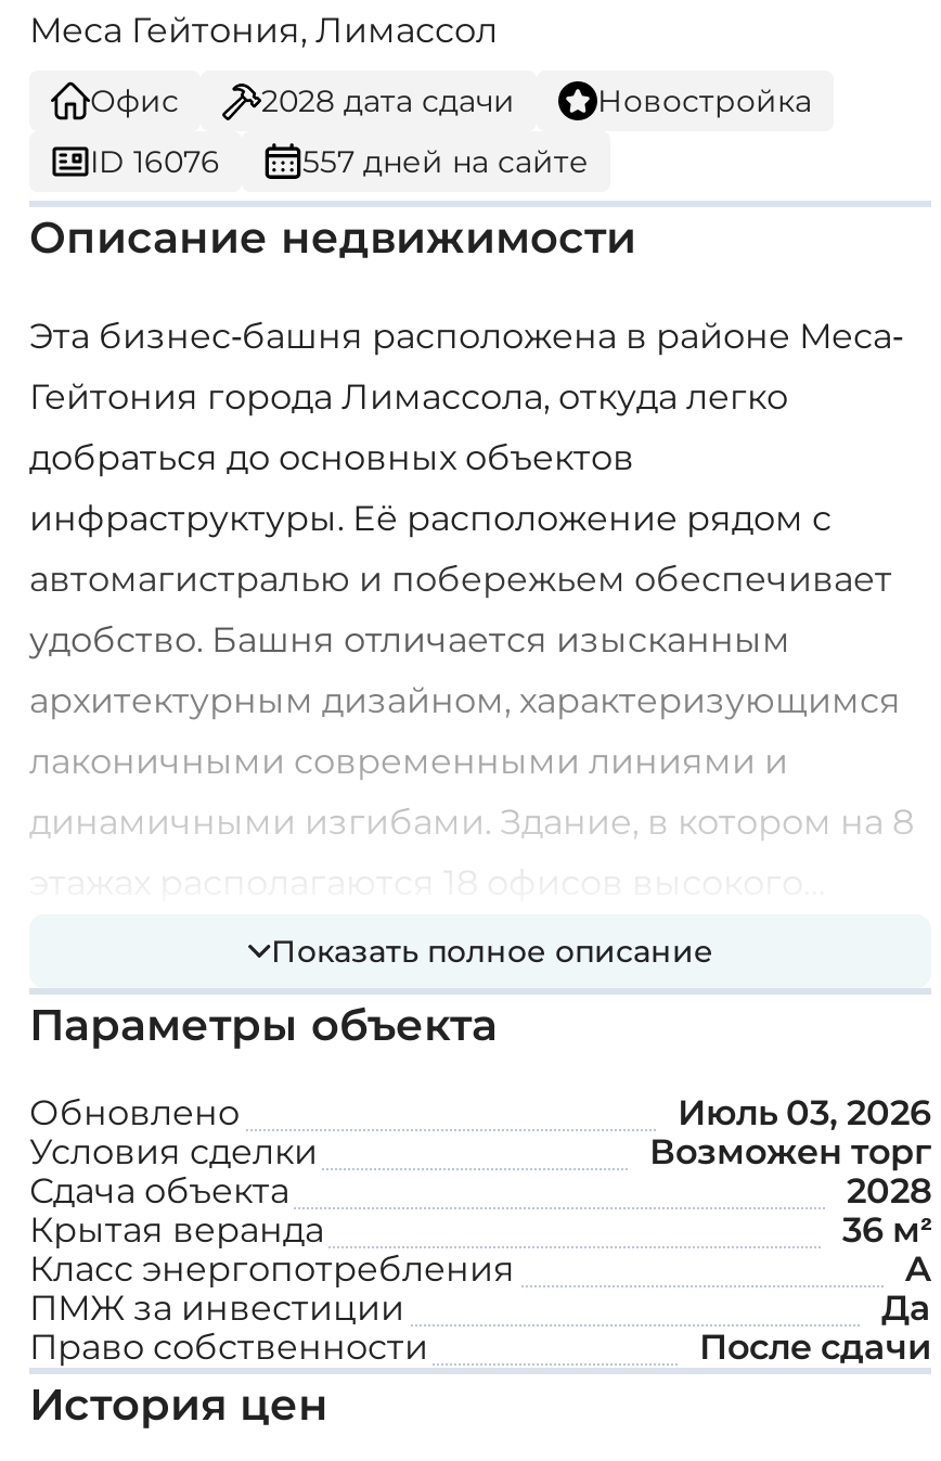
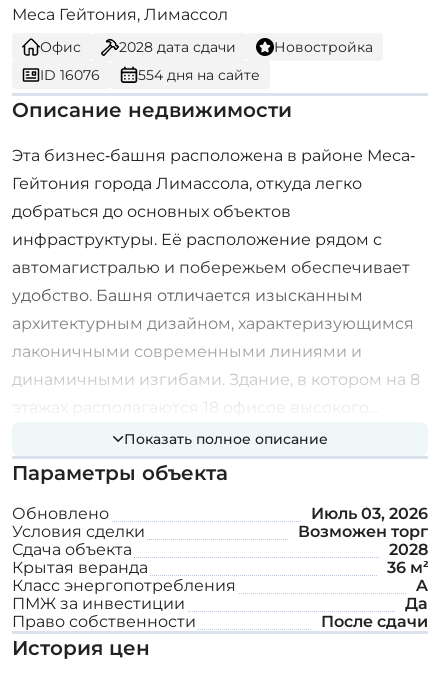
- 557 дней на сайте
+ 554 дня на сайте
